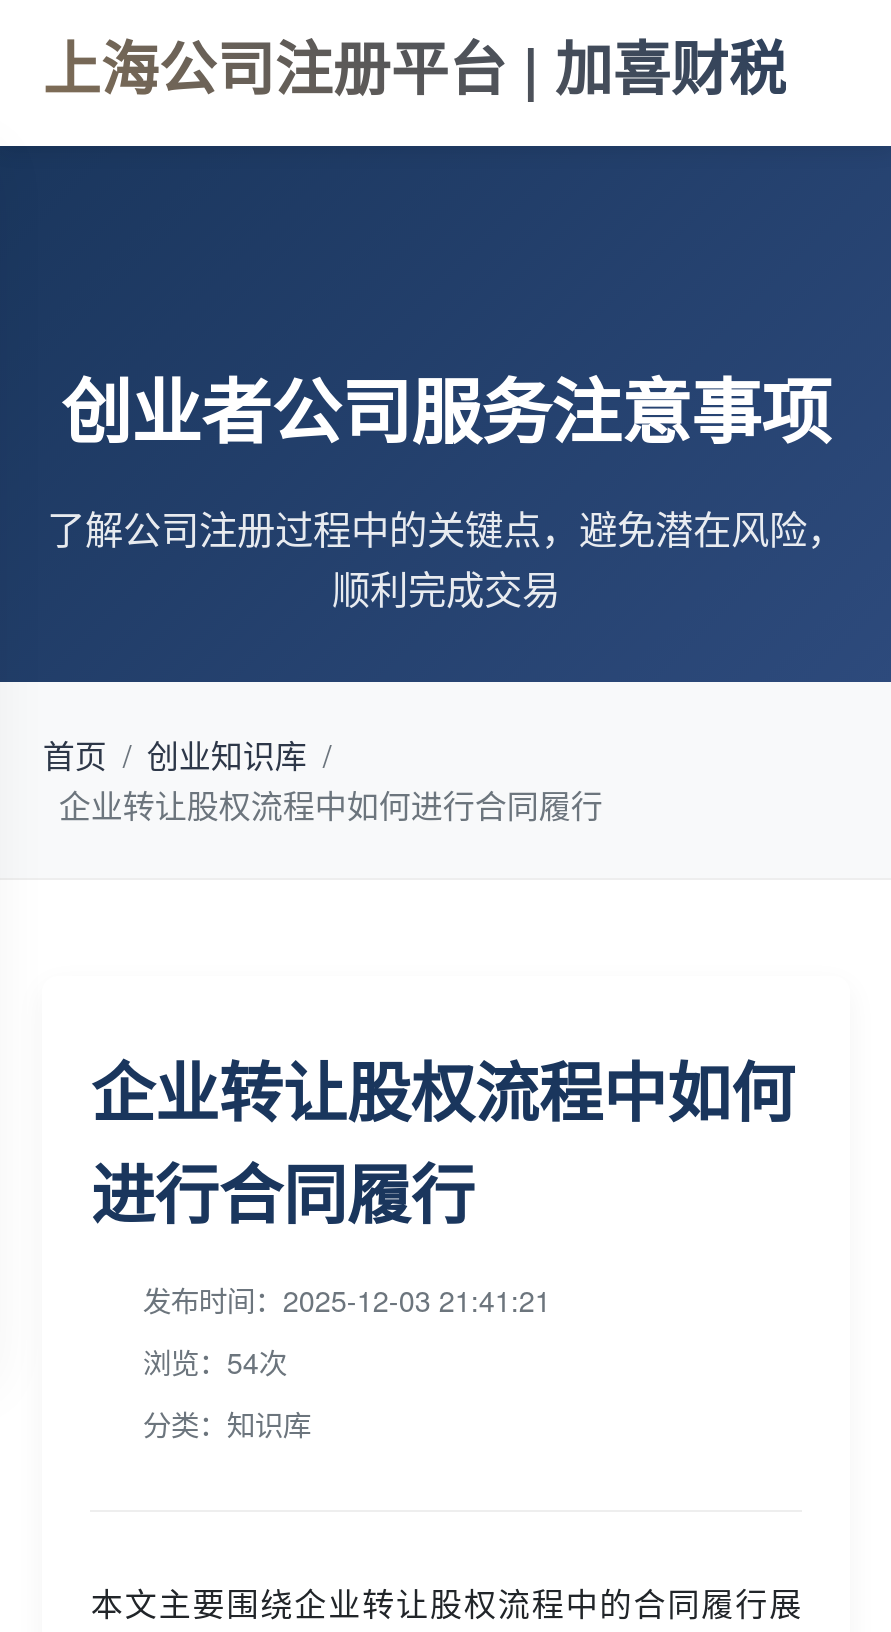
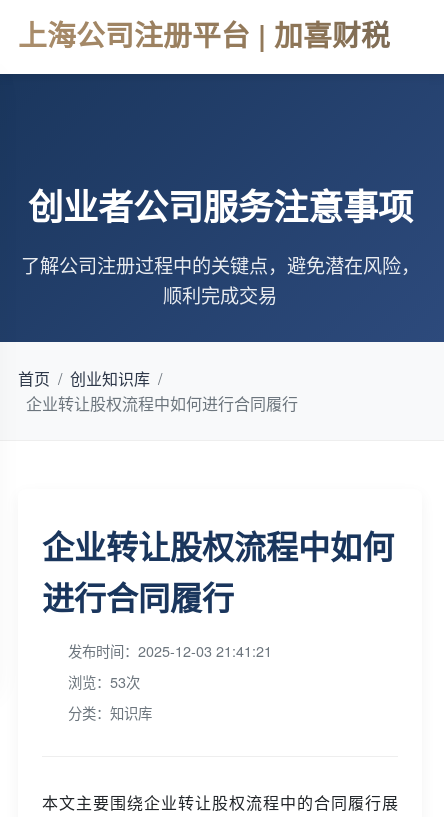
- 浏览：54次
+ 浏览：53次
